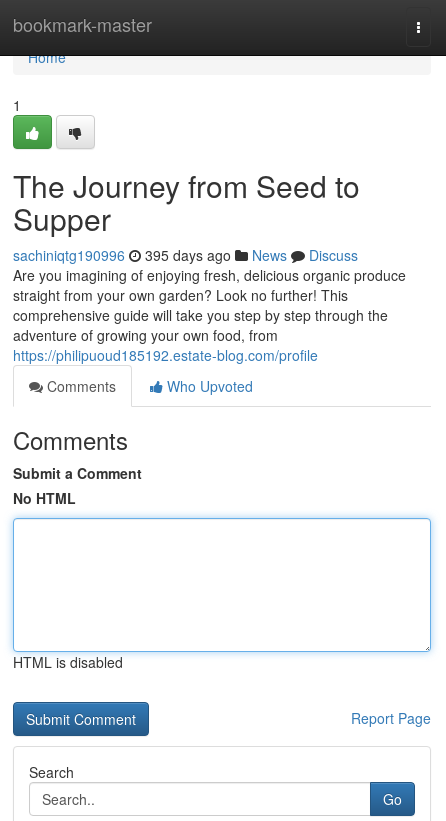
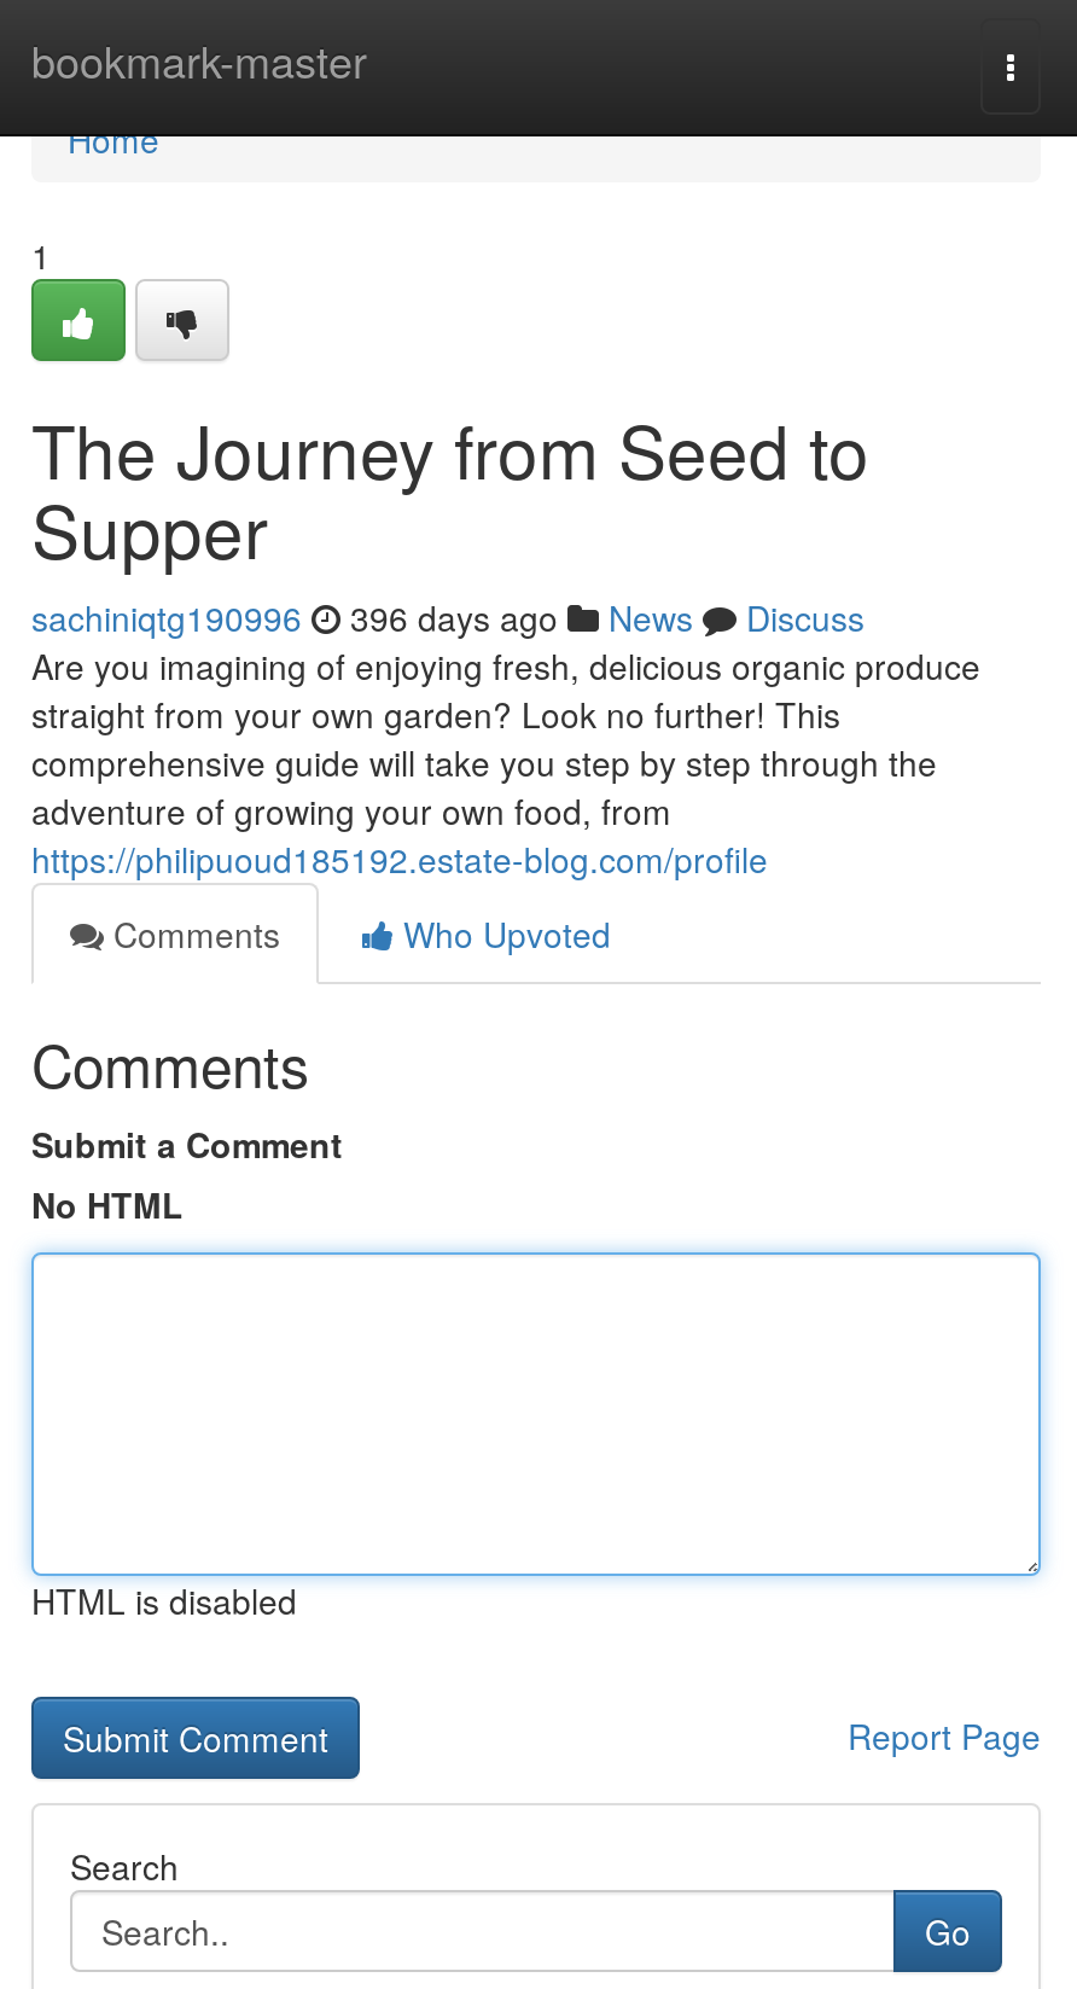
- sachiniqtg190996 395 days ago News Discuss
+ sachiniqtg190996 396 days ago News Discuss
